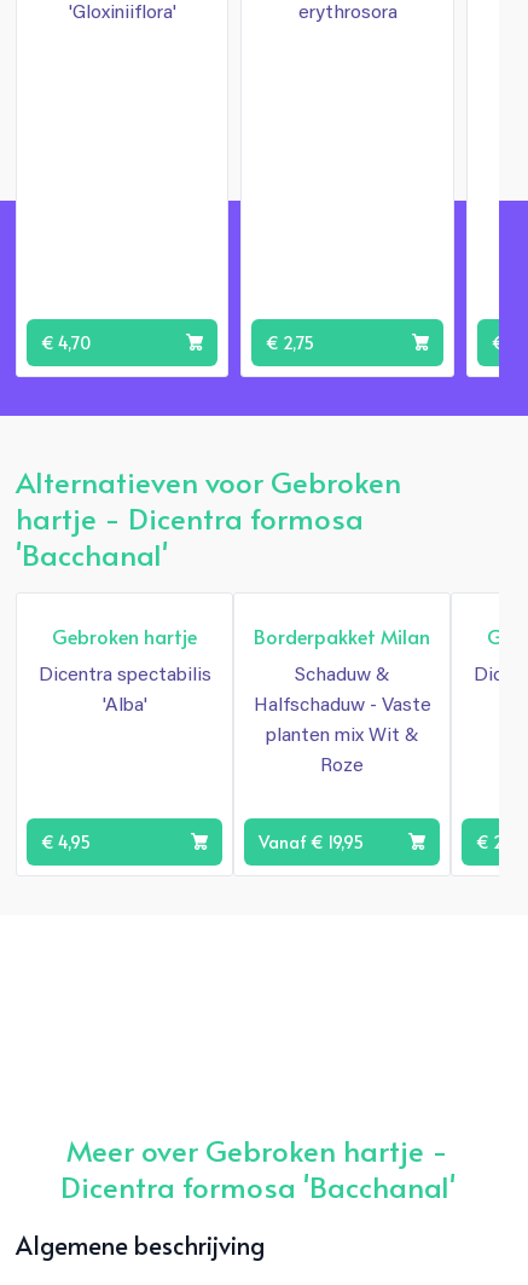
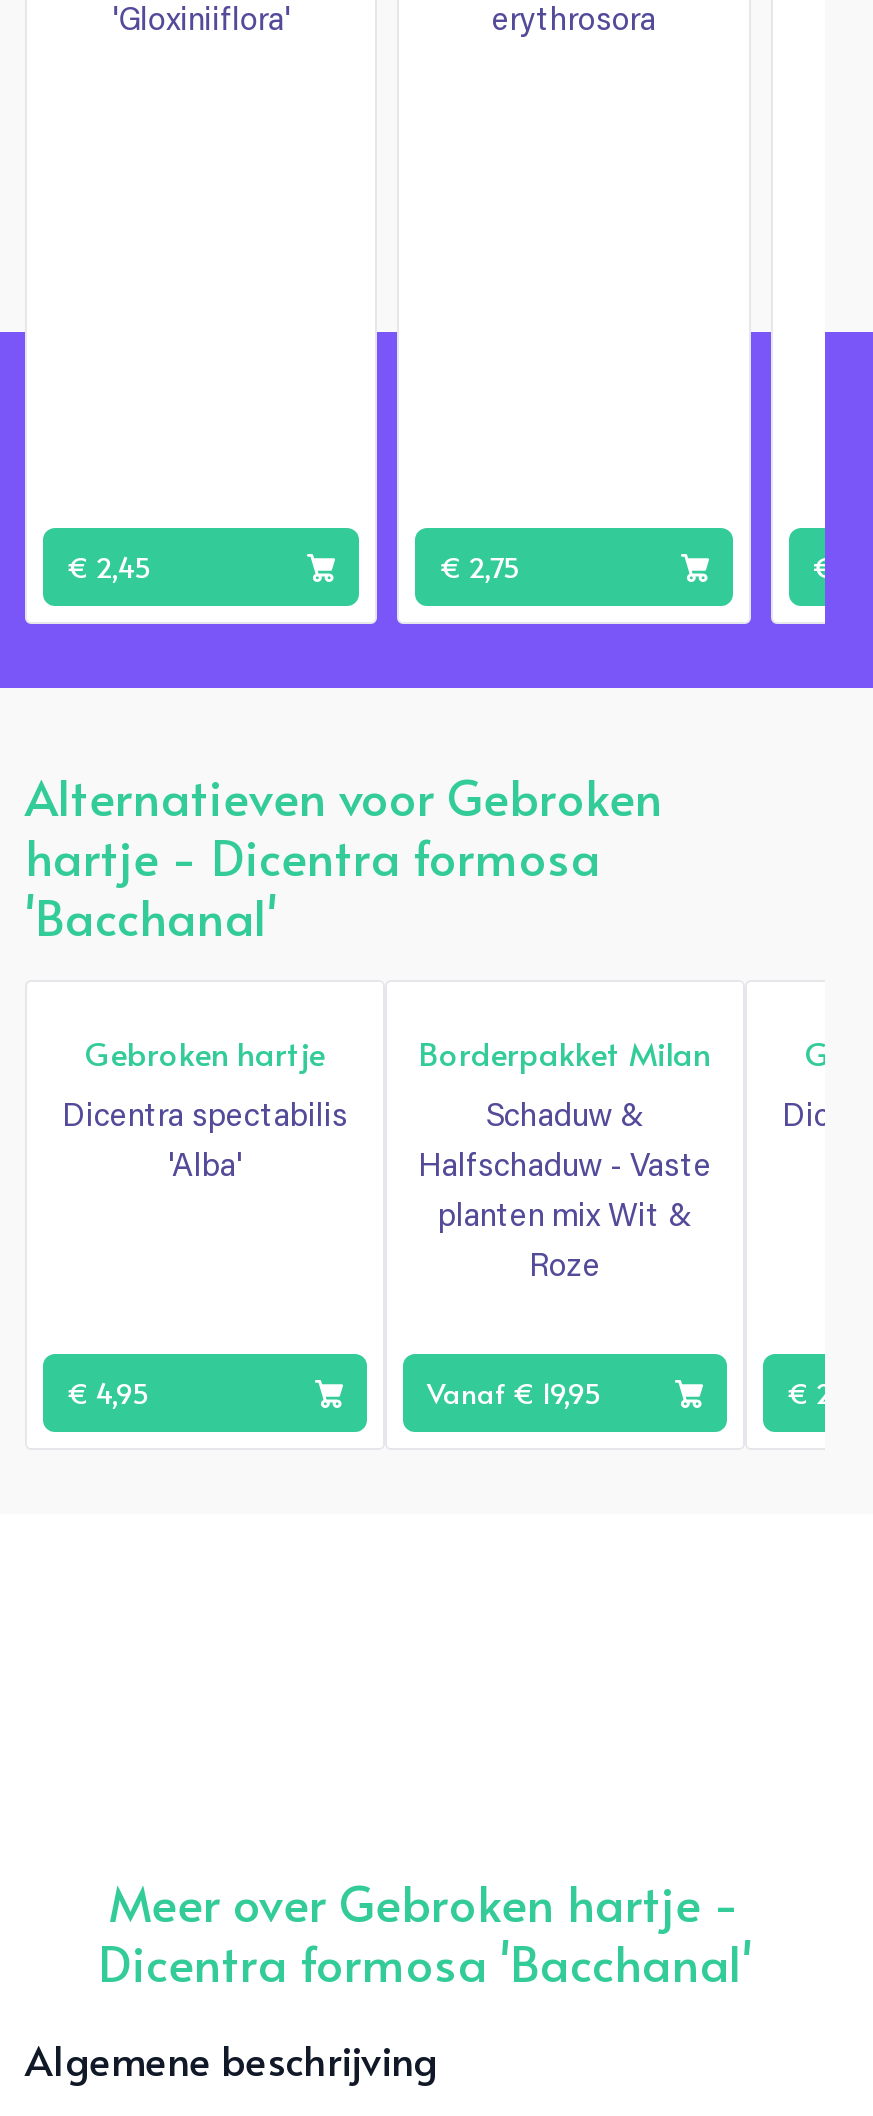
- € 4,70
+ € 2,45
